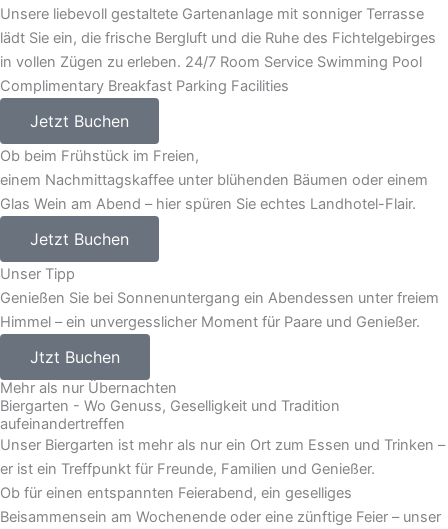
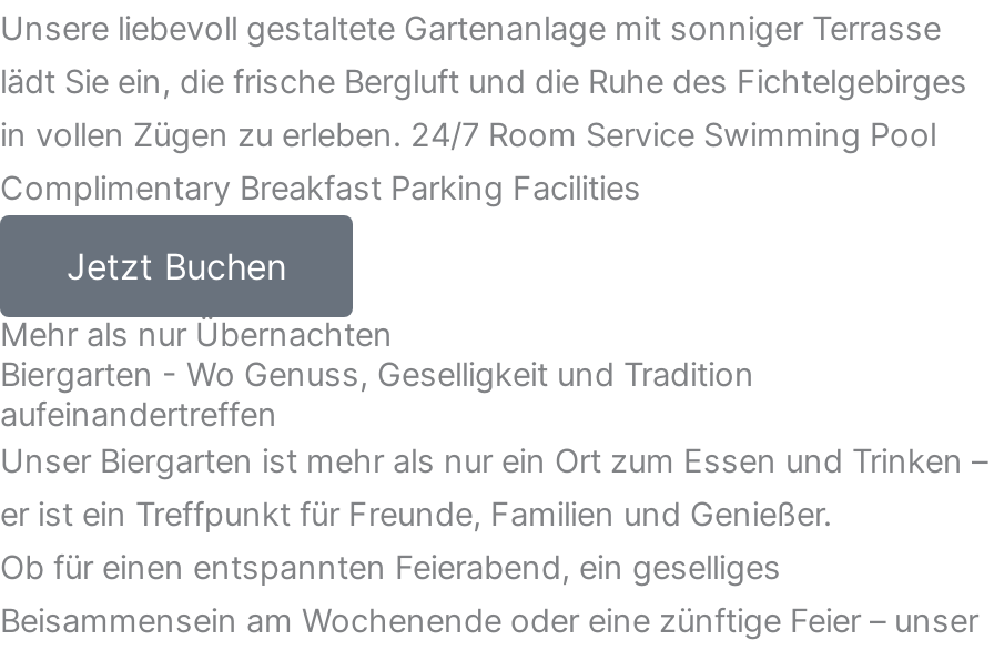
- Ob beim Frühstück im Freien,
- einem Nachmittagskaffee unter blühenden Bäumen oder einem
- Glas Wein am Abend – hier spüren Sie echtes Landhotel-Flair.
- Jetzt Buchen
- Unser Tipp
- Genießen Sie bei Sonnenuntergang ein Abendessen unter freiem
- Himmel – ein unvergesslicher Moment für Paare und Genießer.
- Jtzt Buchen
